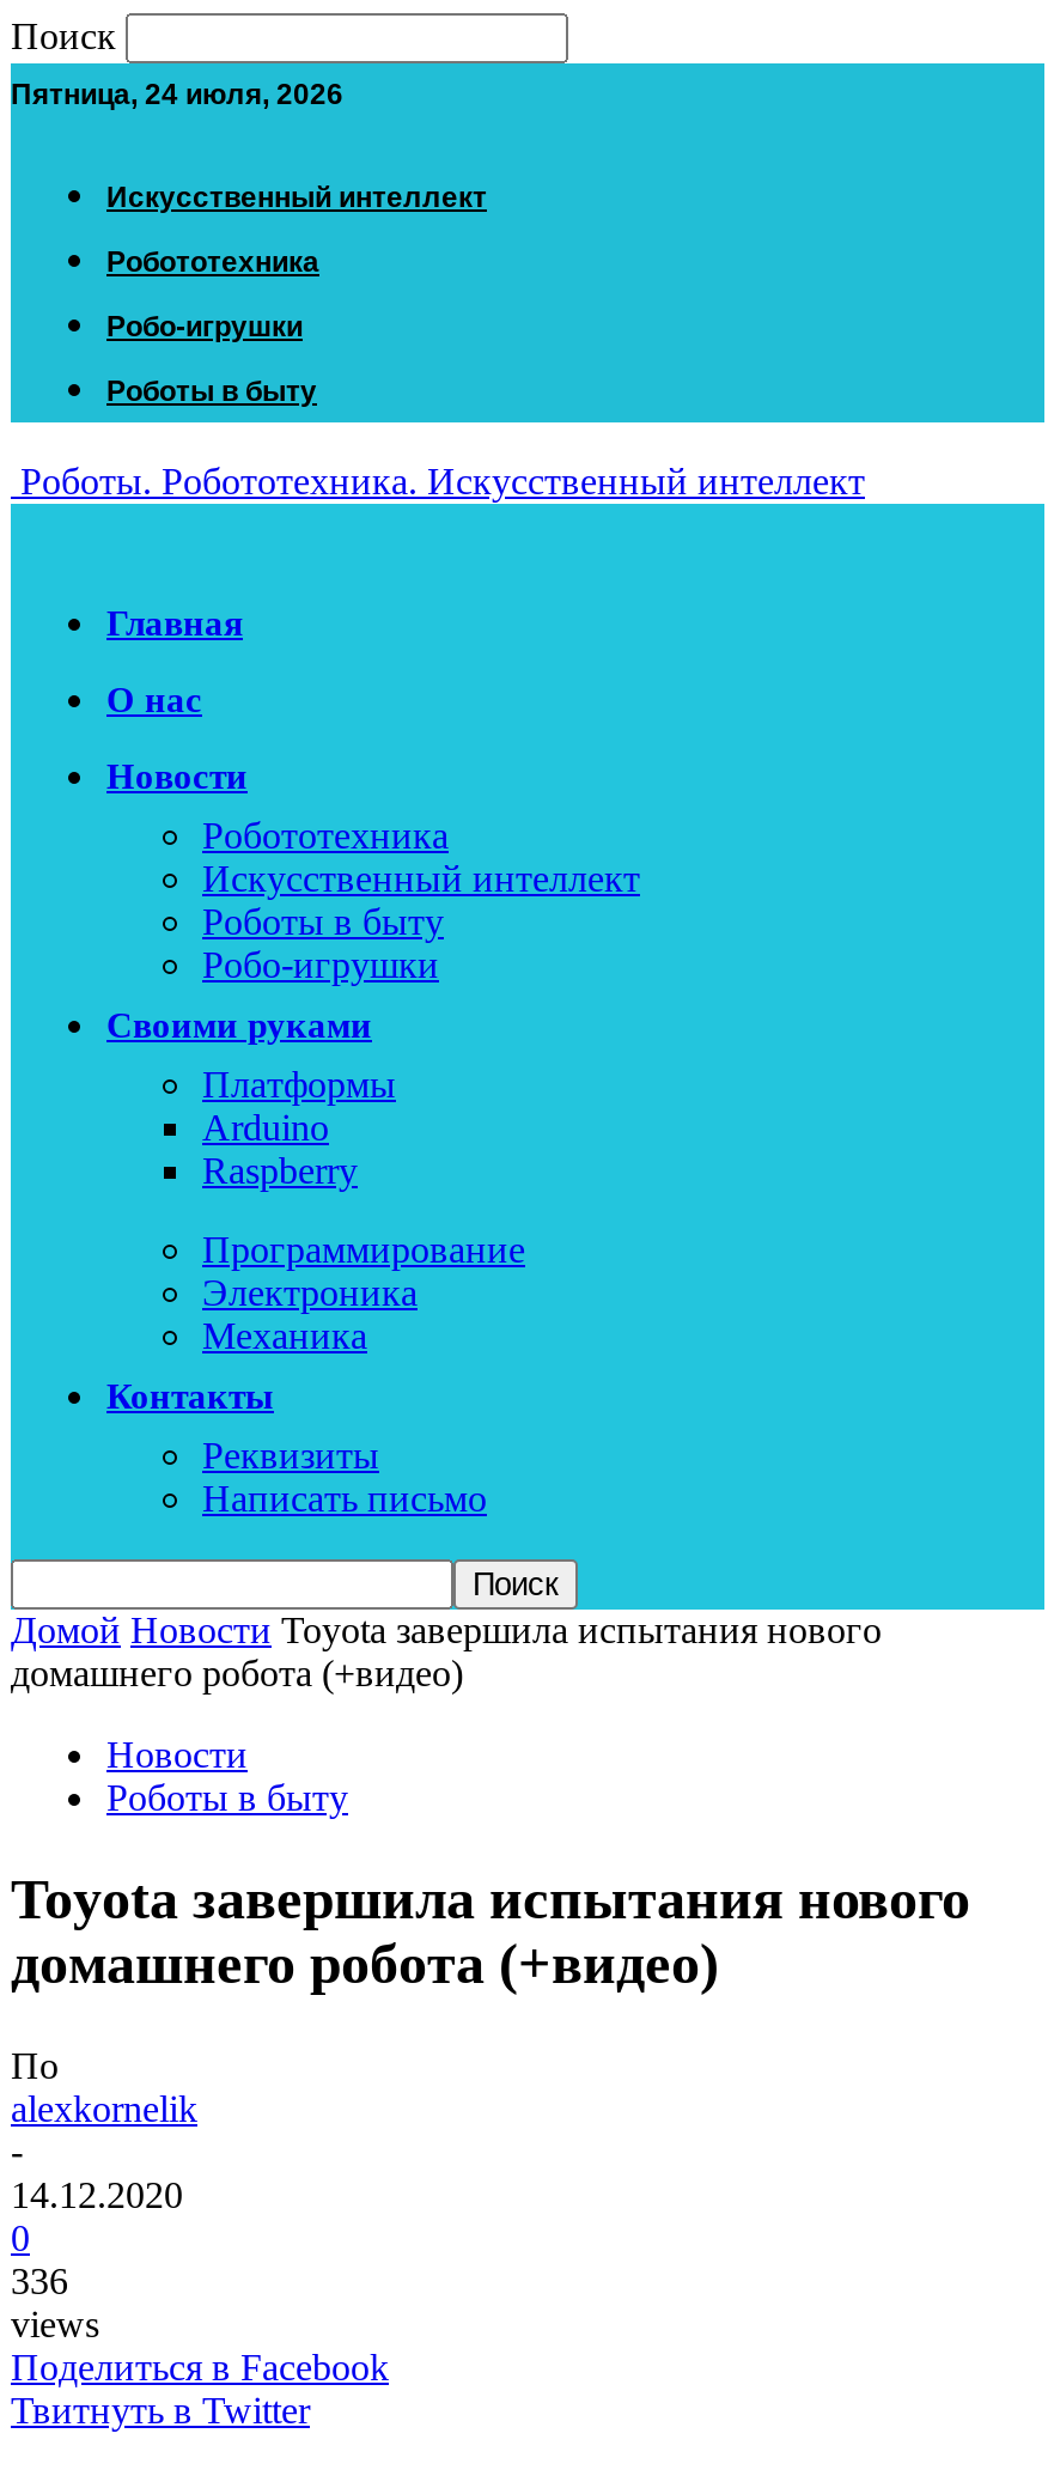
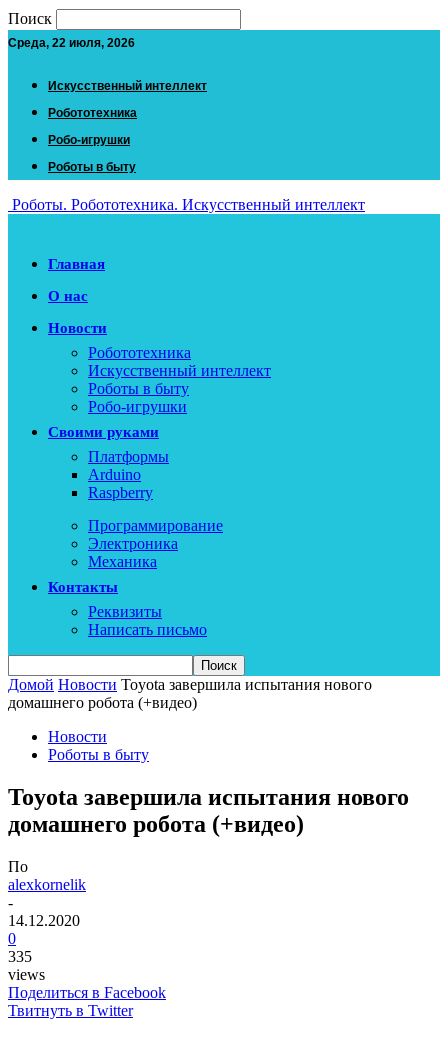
- Пятница, 24 июля, 2026
+ Среда, 22 июля, 2026

- 336
+ 335
